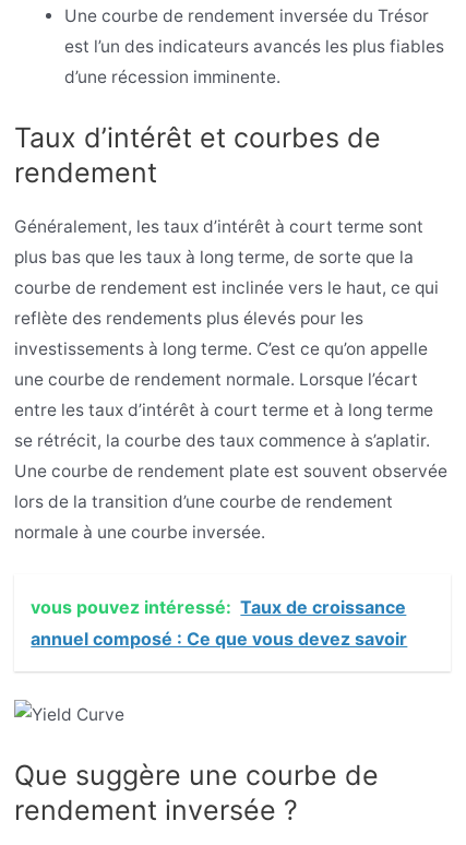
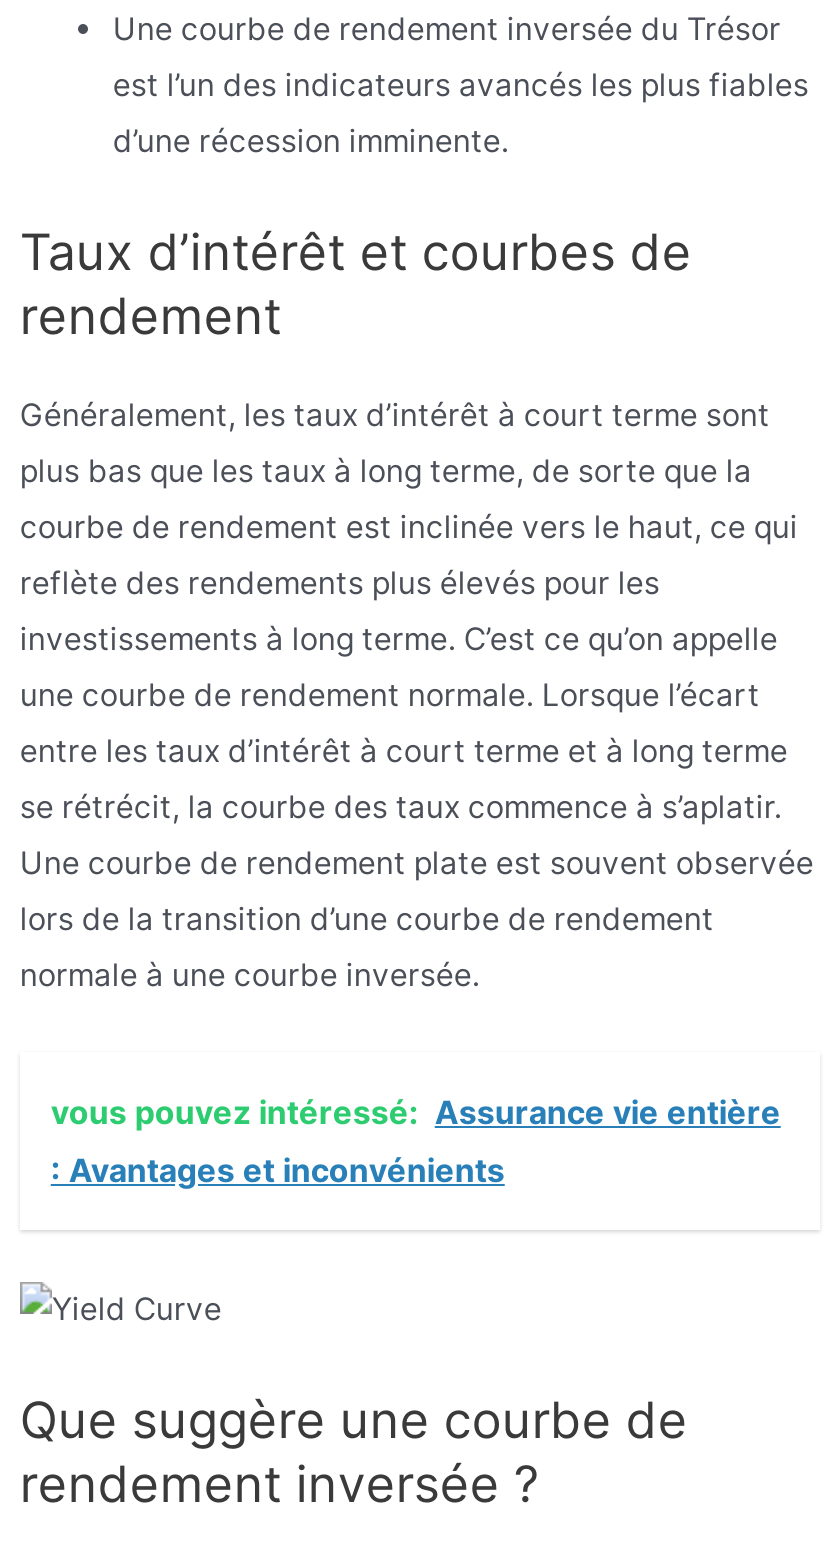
- vous pouvez intéressé: Taux de croissance
- annuel composé : Ce que vous devez savoir
+ vous pouvez intéressé: Assurance vie entière
+ : Avantages et inconvénients
